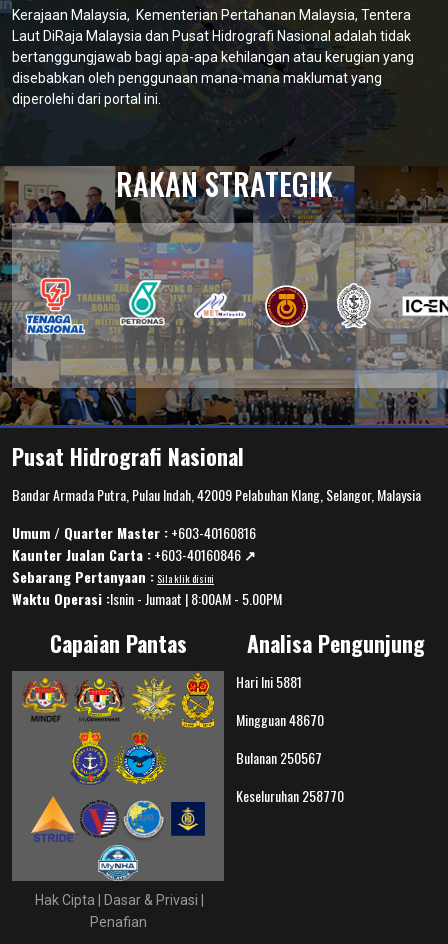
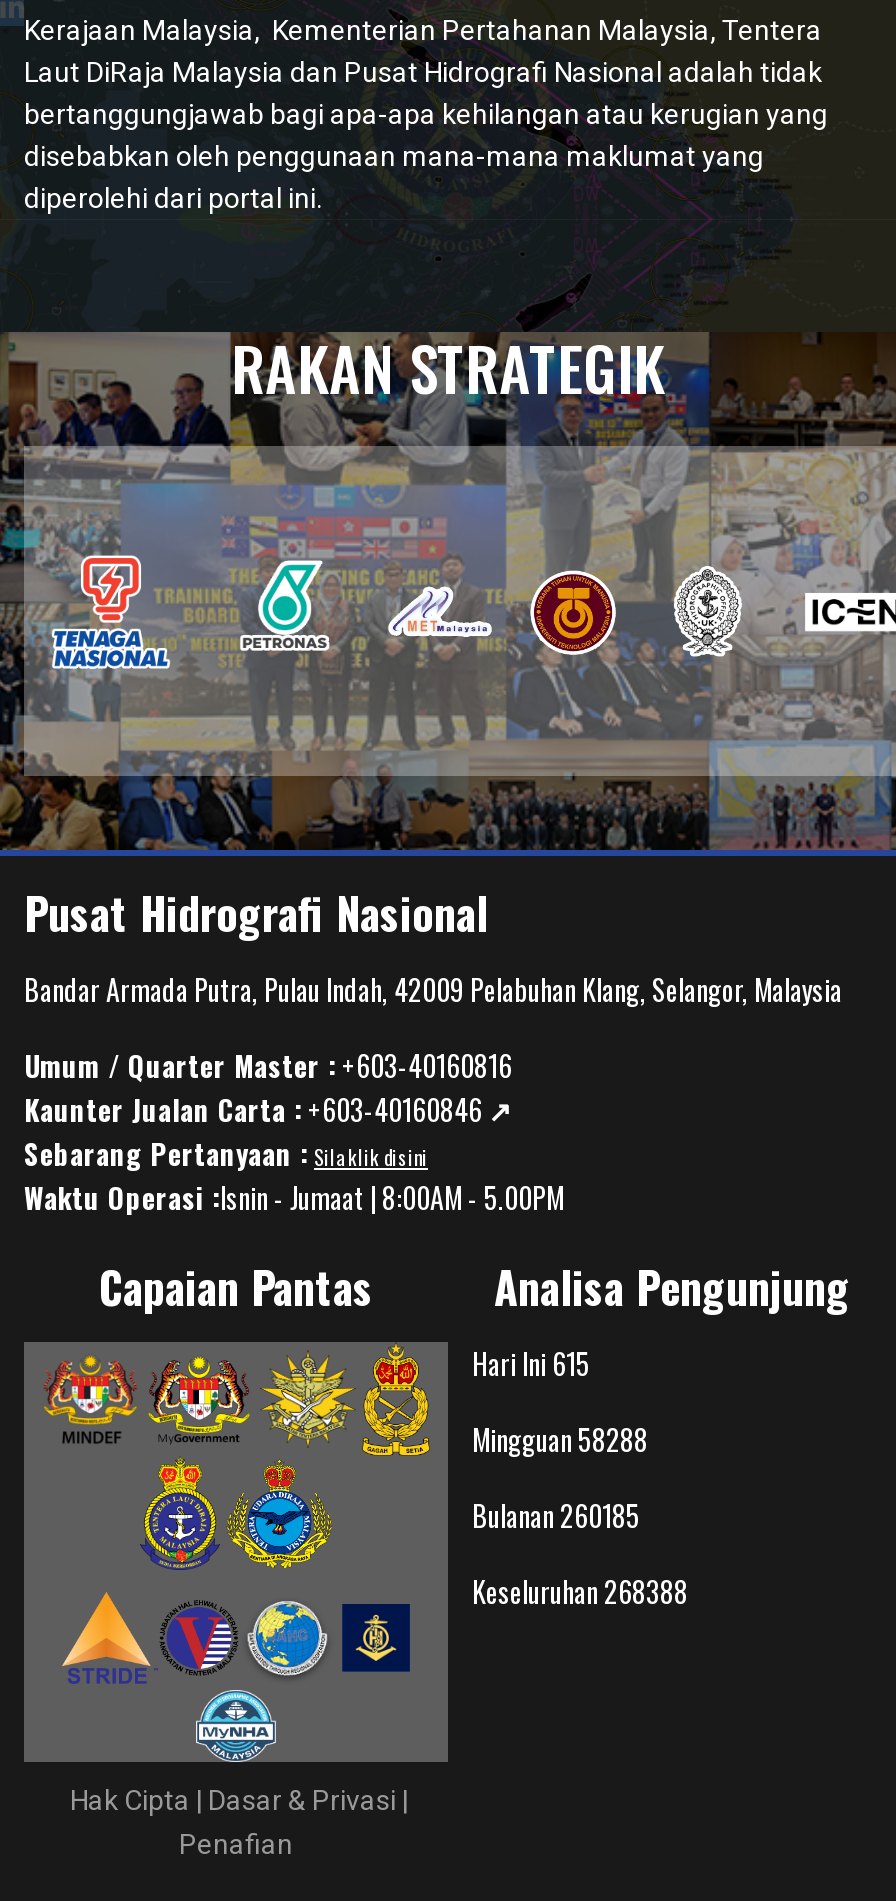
- Hari Ini 5881
+ Hari Ini 615

- Mingguan 48670
+ Mingguan 58288

- Bulanan 250567
+ Bulanan 260185

- Keseluruhan 258770
+ Keseluruhan 268388
